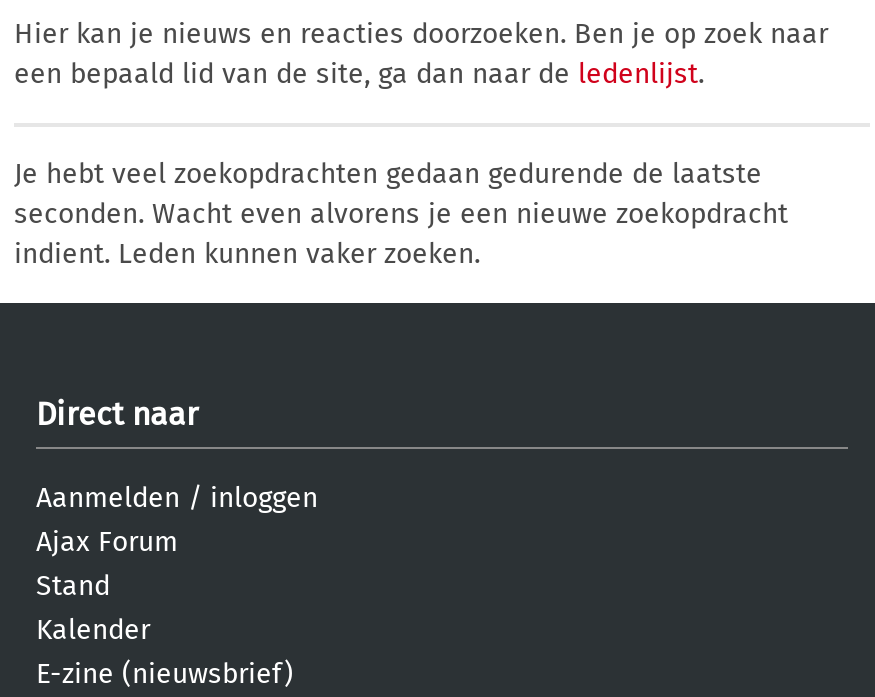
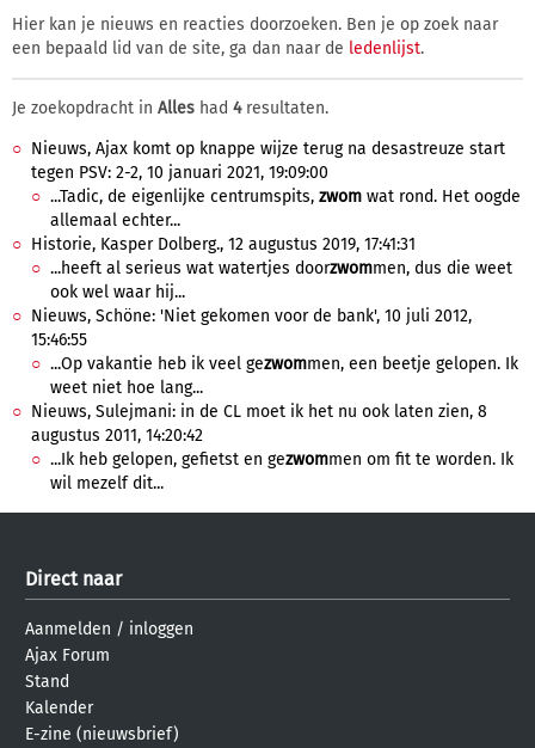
- Je hebt veel zoekopdrachten gedaan gedurende de laatste
- seconden. Wacht even alvorens je een nieuwe zoekopdracht
- indient. Leden kunnen vaker zoeken.
+ Je zoekopdracht in Alles had 4 resultaten.
+ Nieuws, Ajax komt op knappe wijze terug na desastreuze start
+ tegen PSV: 2-2, 10 januari 2021, 19:09:00
+ ...Tadic, de eigenlijke centrumspits, zwom wat rond. Het oogde
+ allemaal echter...
+ Historie, Kasper Dolberg., 12 augustus 2019, 17:41:31
+ ...heeft al serieus wat watertjes doorzwommen, dus die weet
+ ook wel waar hij...
+ Nieuws, Schöne: 'Niet gekomen voor de bank', 10 juli 2012,
+ 15:46:55
+ ...Op vakantie heb ik veel gezwommen, een beetje gelopen. Ik
+ weet niet hoe lang...
+ Nieuws, Sulejmani: in de CL moet ik het nu ook laten zien, 8
+ augustus 2011, 14:20:42
+ ...Ik heb gelopen, gefietst en gezwommen om fit te worden. Ik
+ wil mezelf dit...
